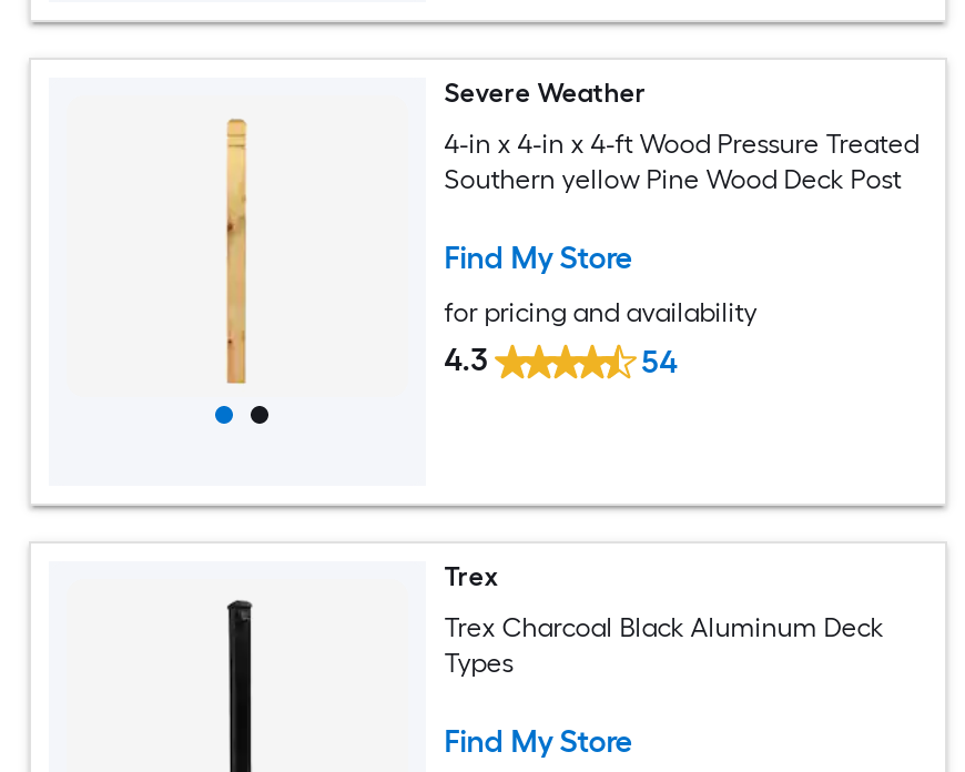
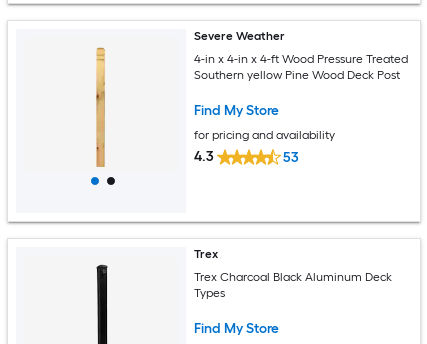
- 54
+ 53
